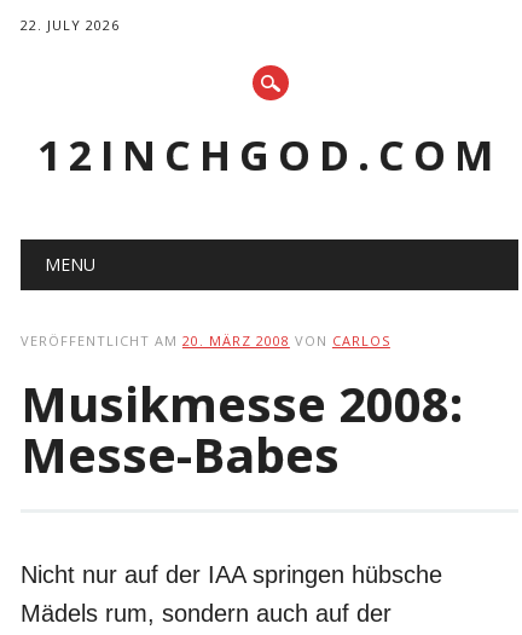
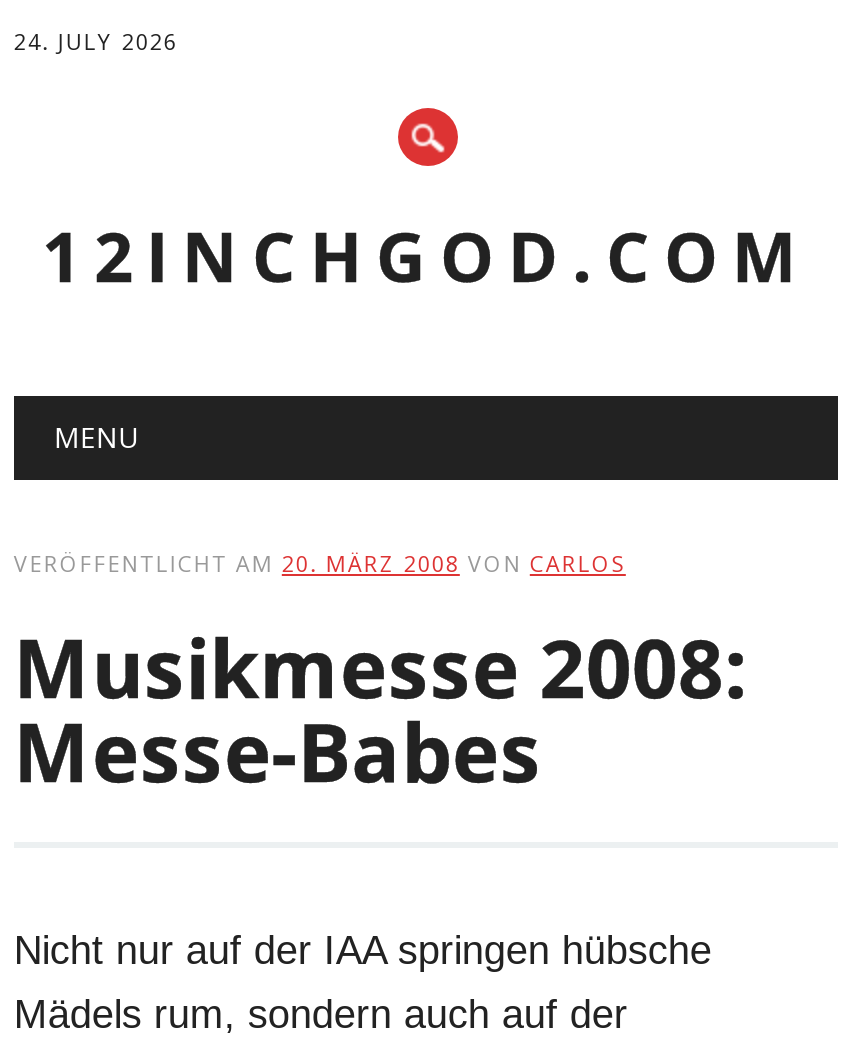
- 22. JULY 2026
+ 24. JULY 2026
